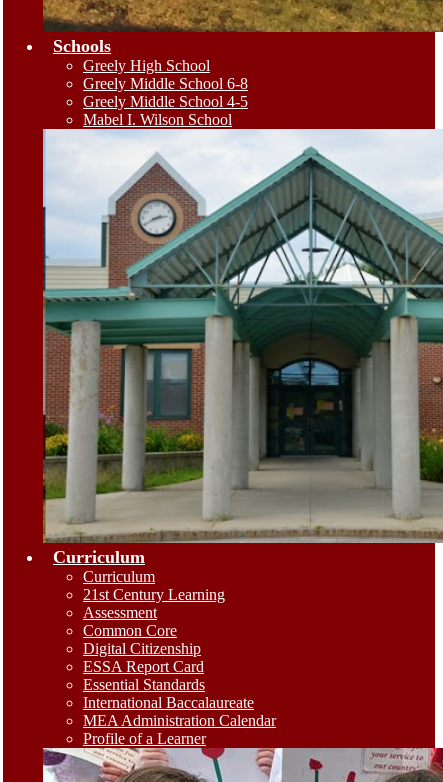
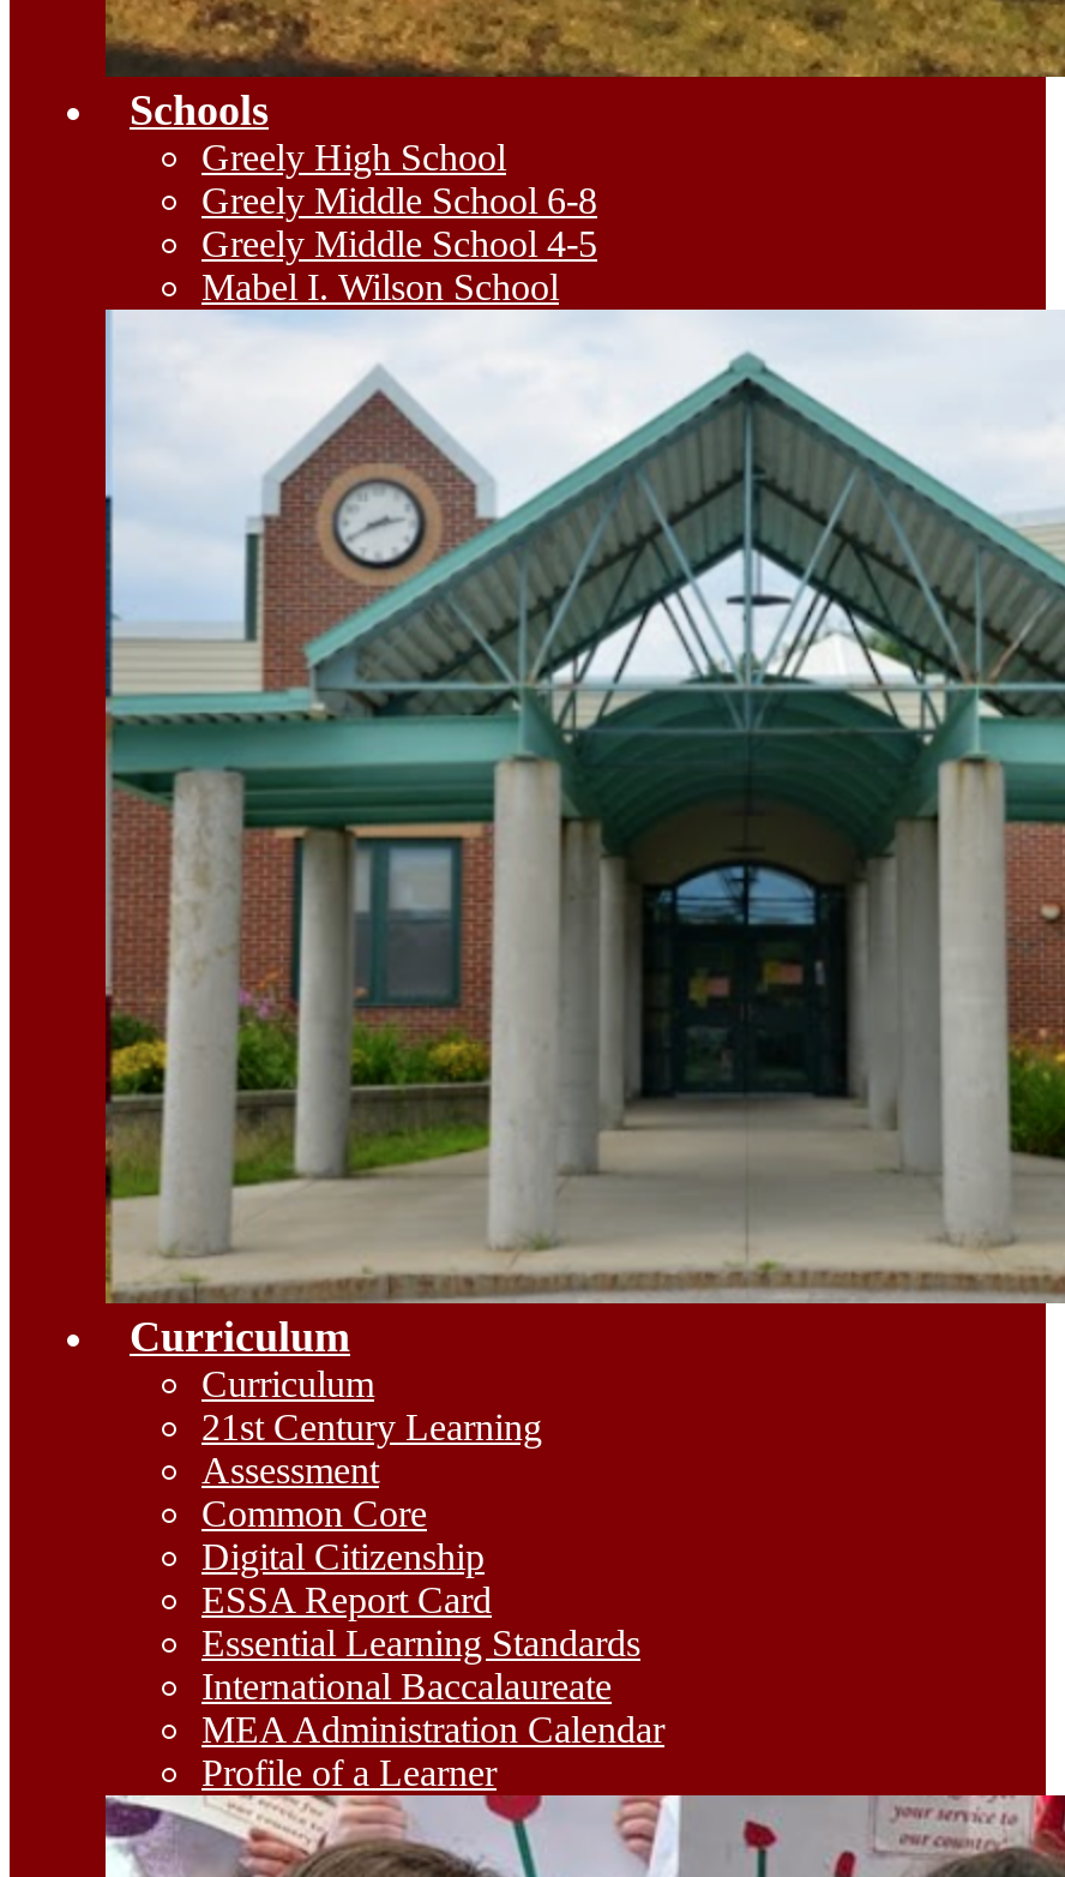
- Essential Standards
+ Essential Learning Standards
